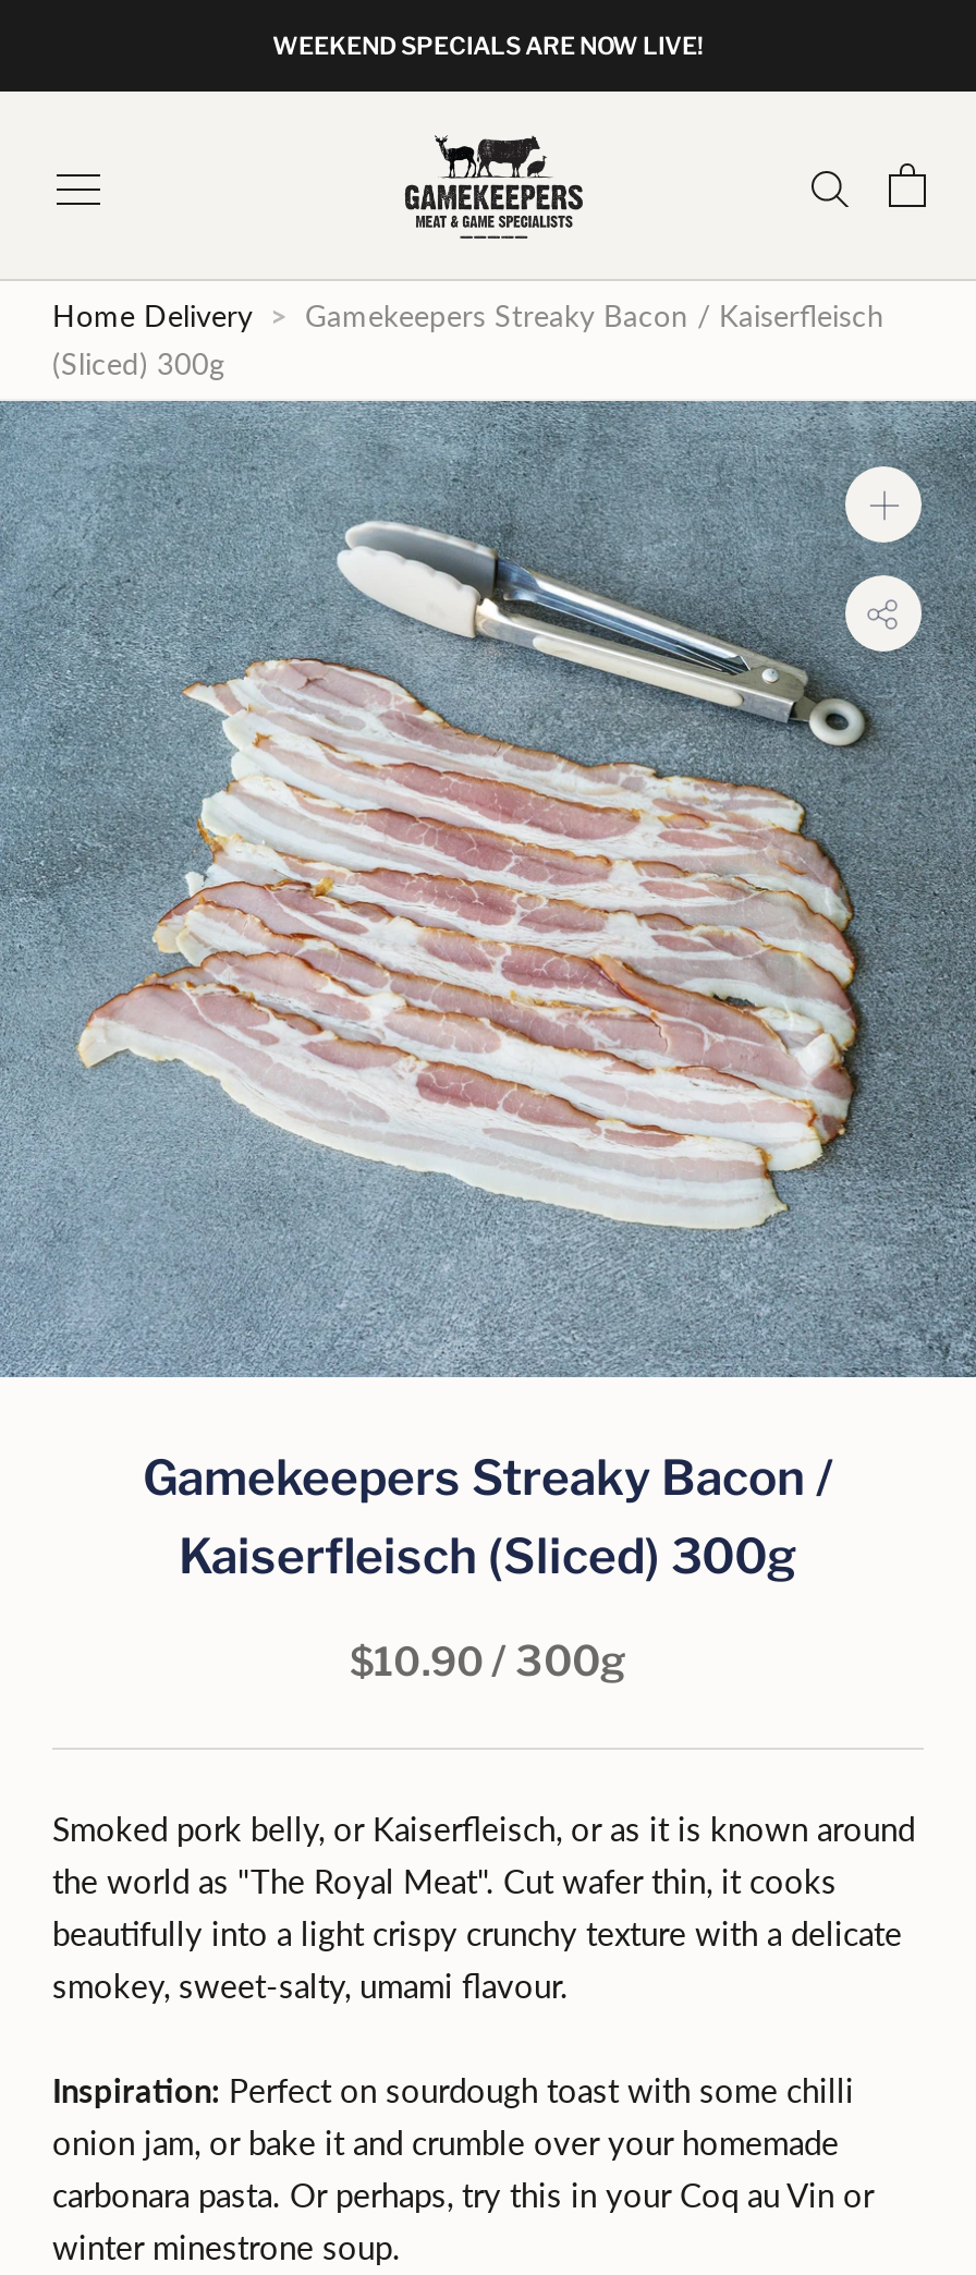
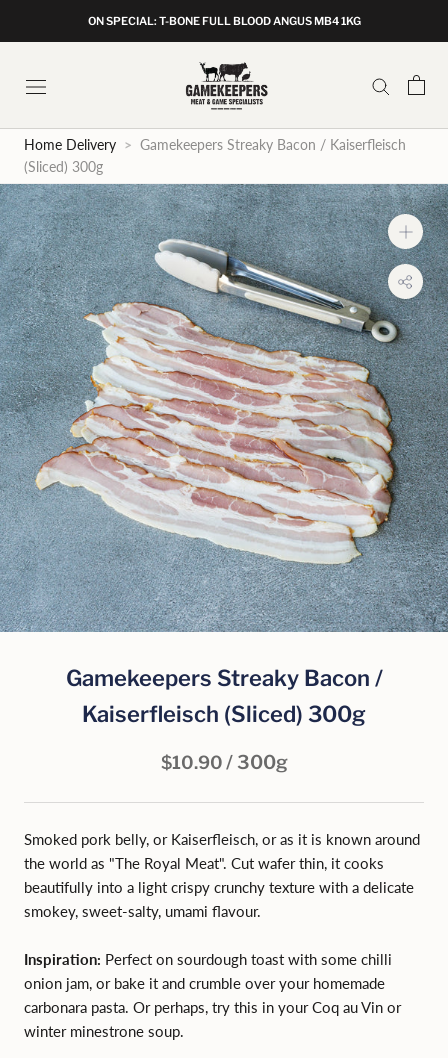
- WEEKEND SPECIALS ARE NOW LIVE!
+ ON SPECIAL: T-BONE FULL BLOOD ANGUS MB4 1KG
